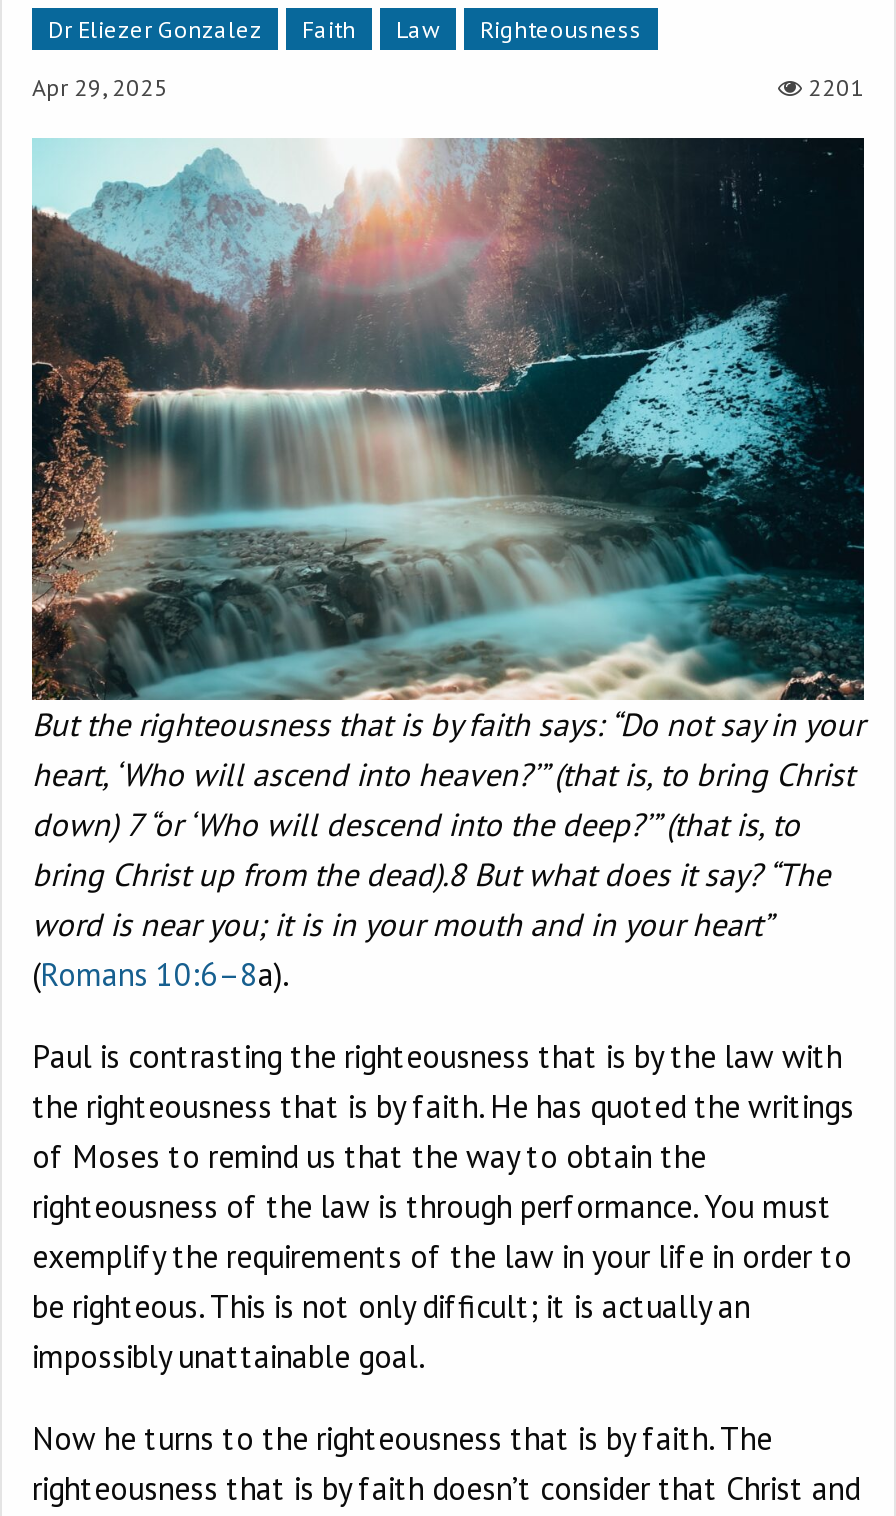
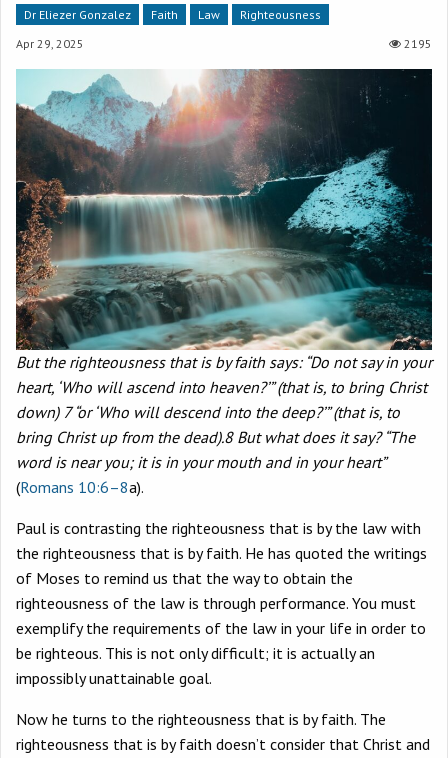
- 2201
+ 2195
